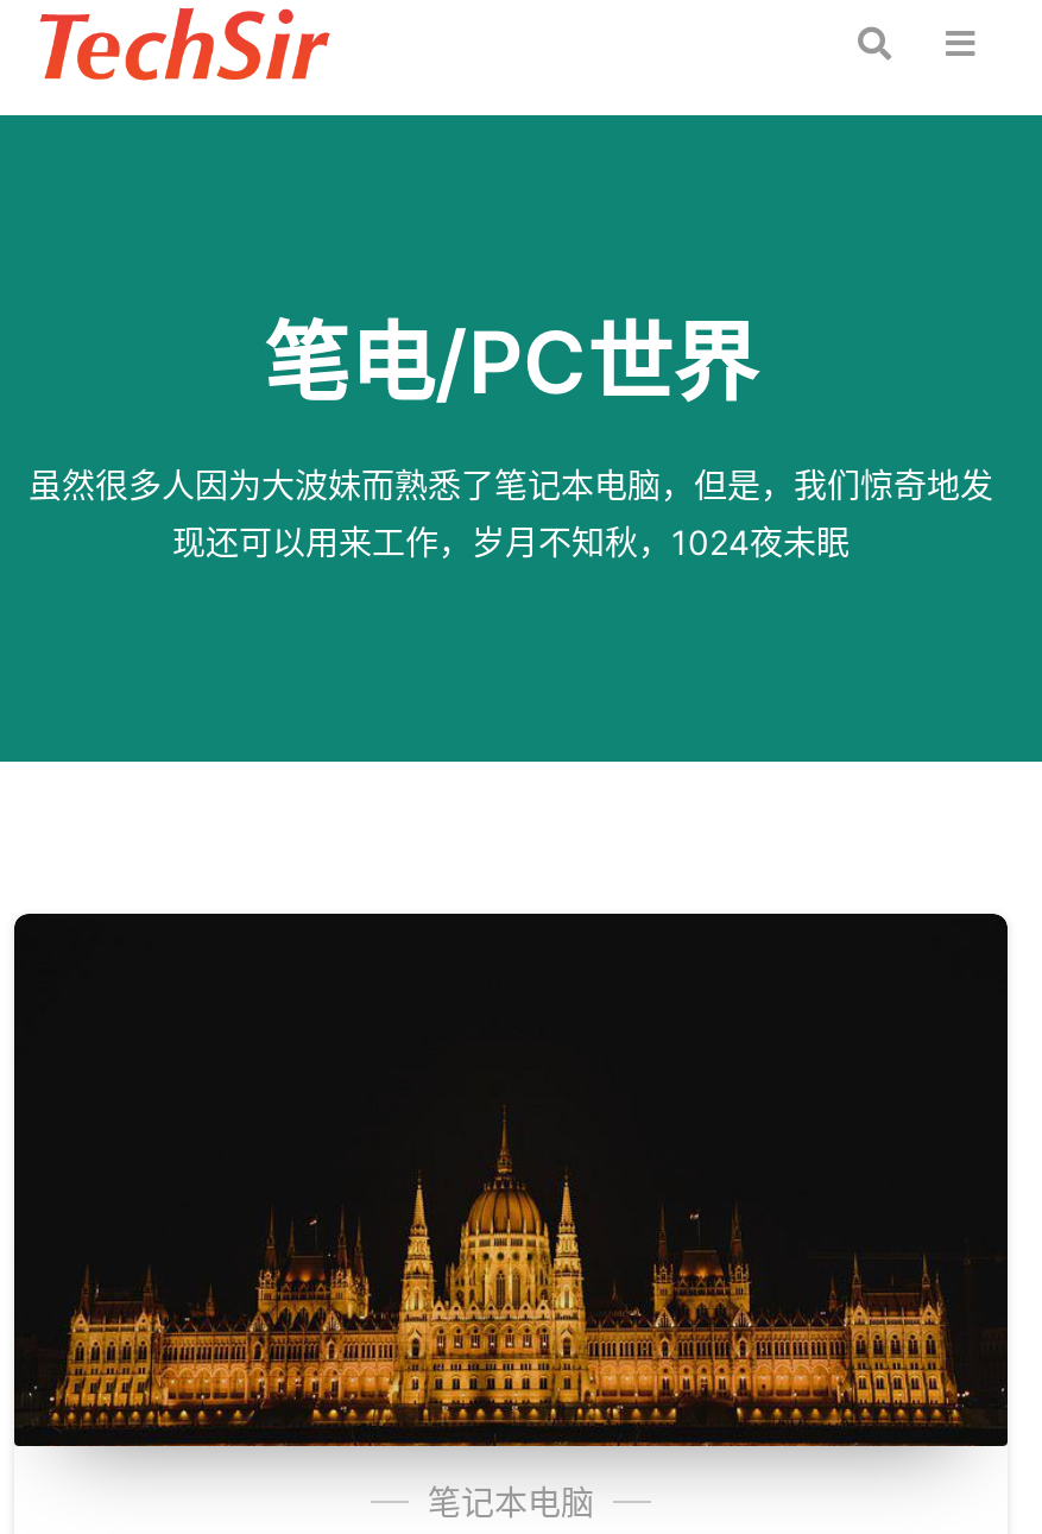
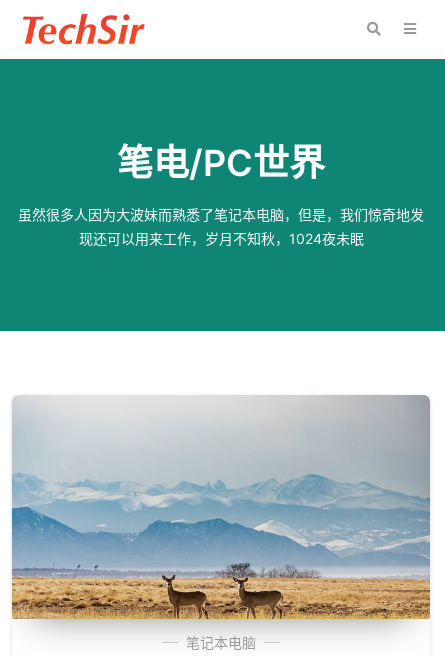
- [image]
+ [image]
